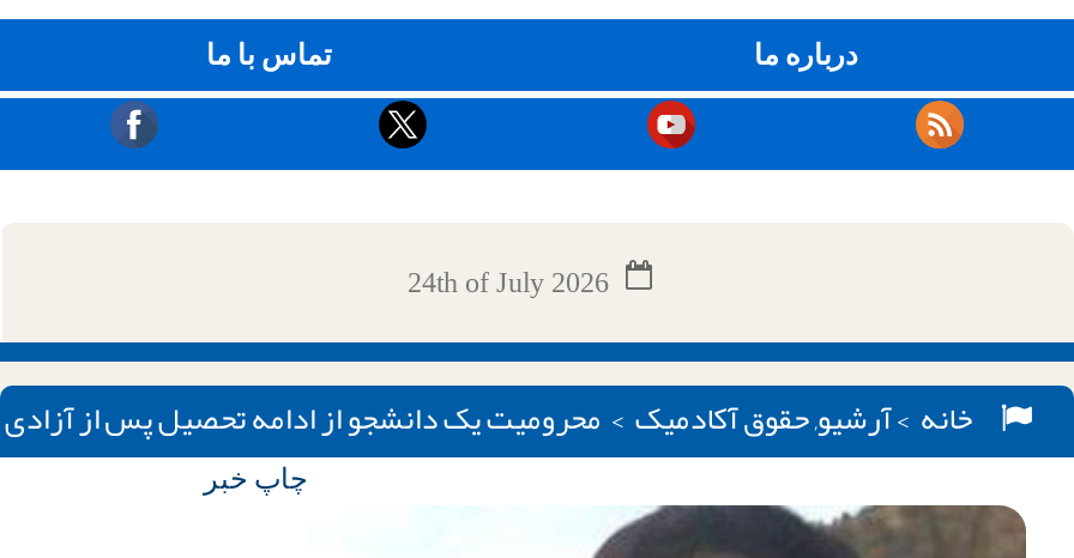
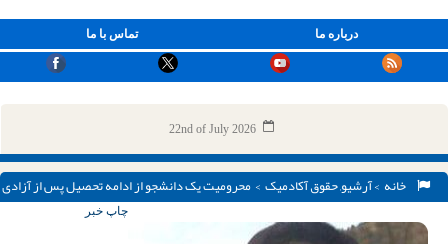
- 24th of July 2026
+ 22nd of July 2026
